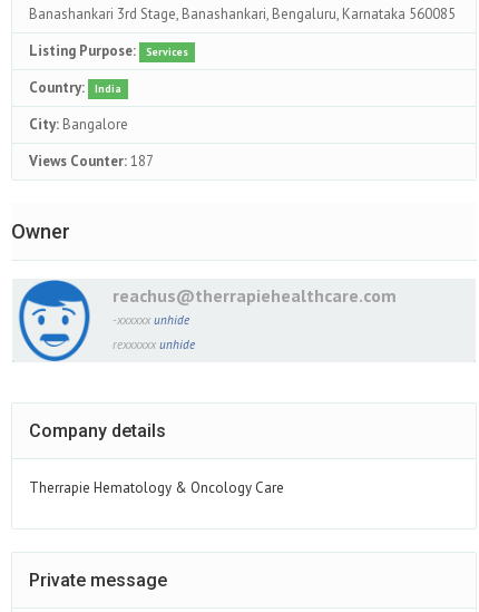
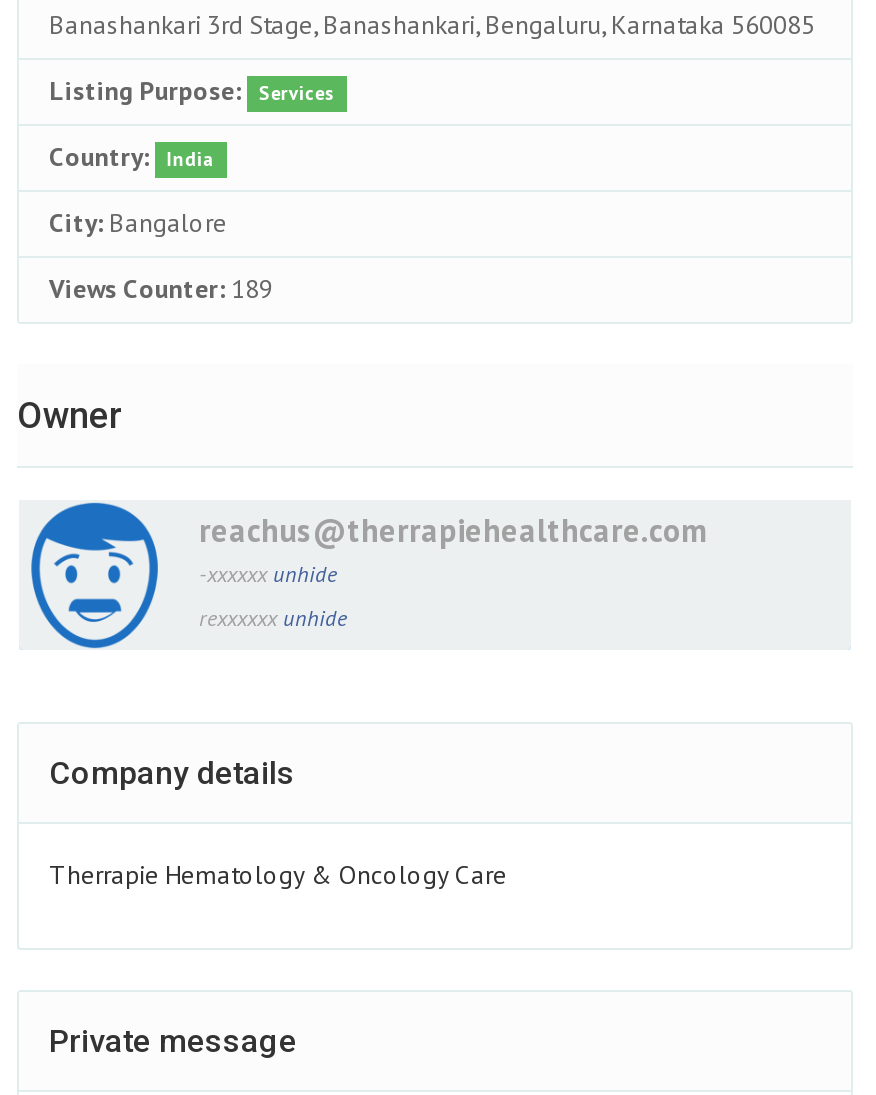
- Views Counter: 187
+ Views Counter: 189
